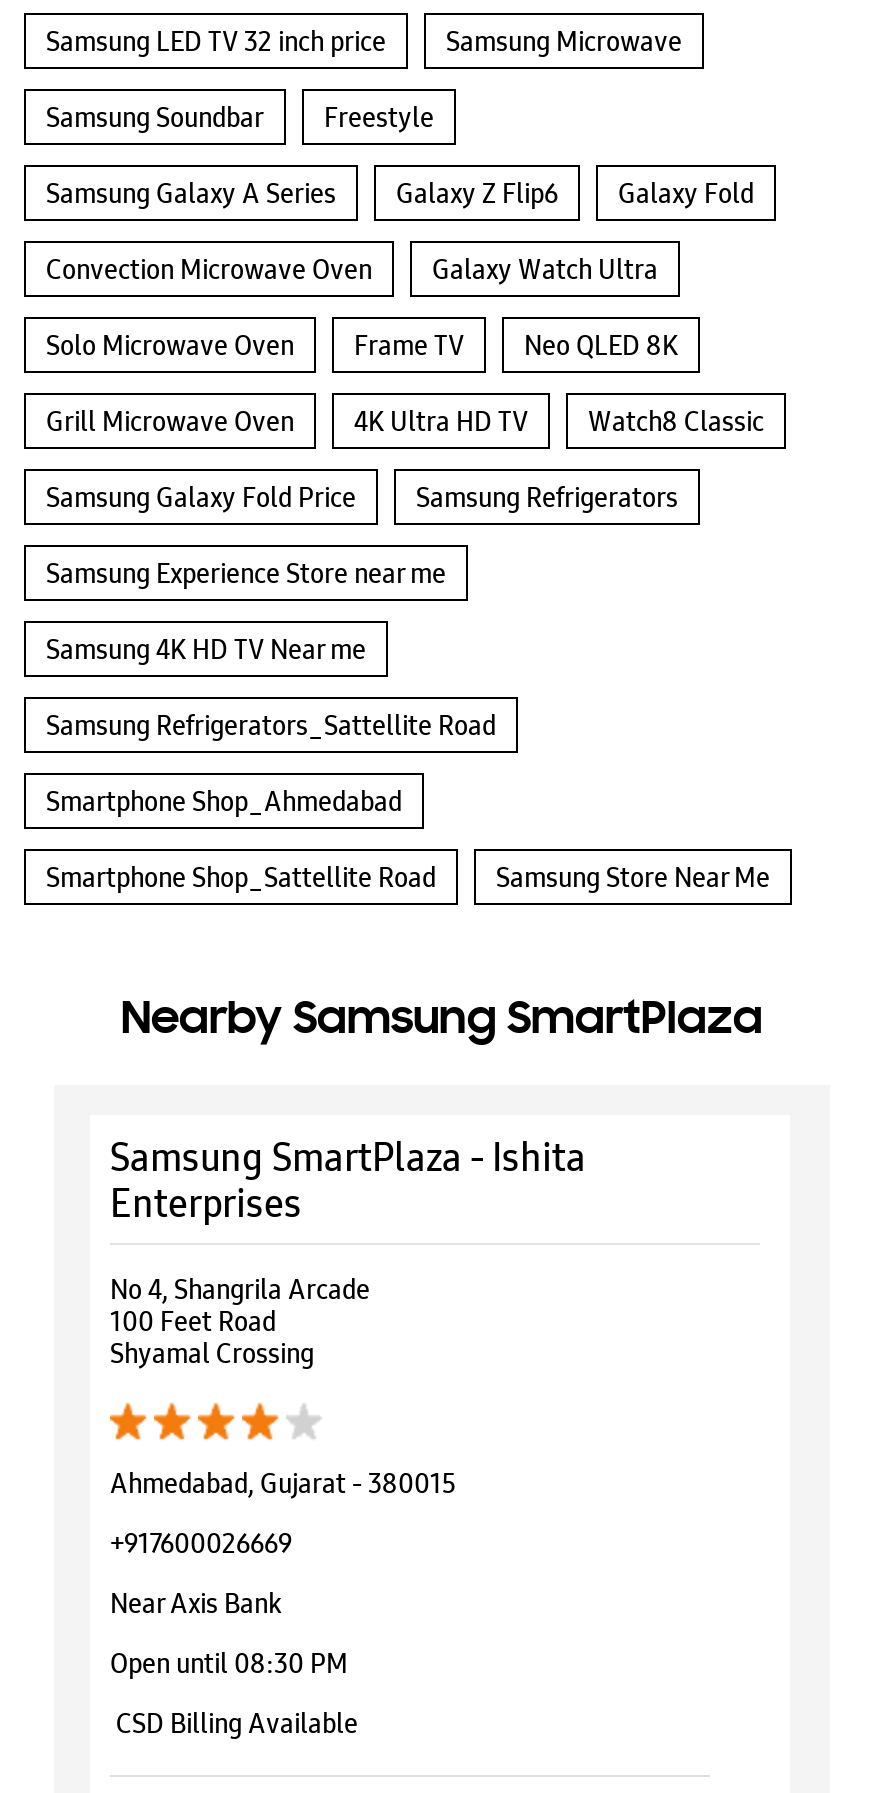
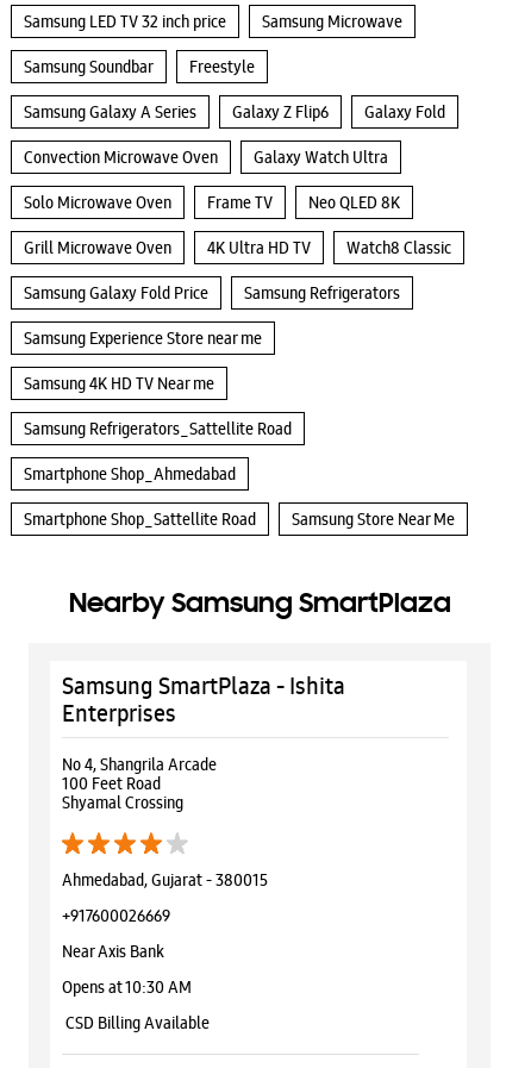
- Open until 08:30 PM
+ Opens at 10:30 AM
